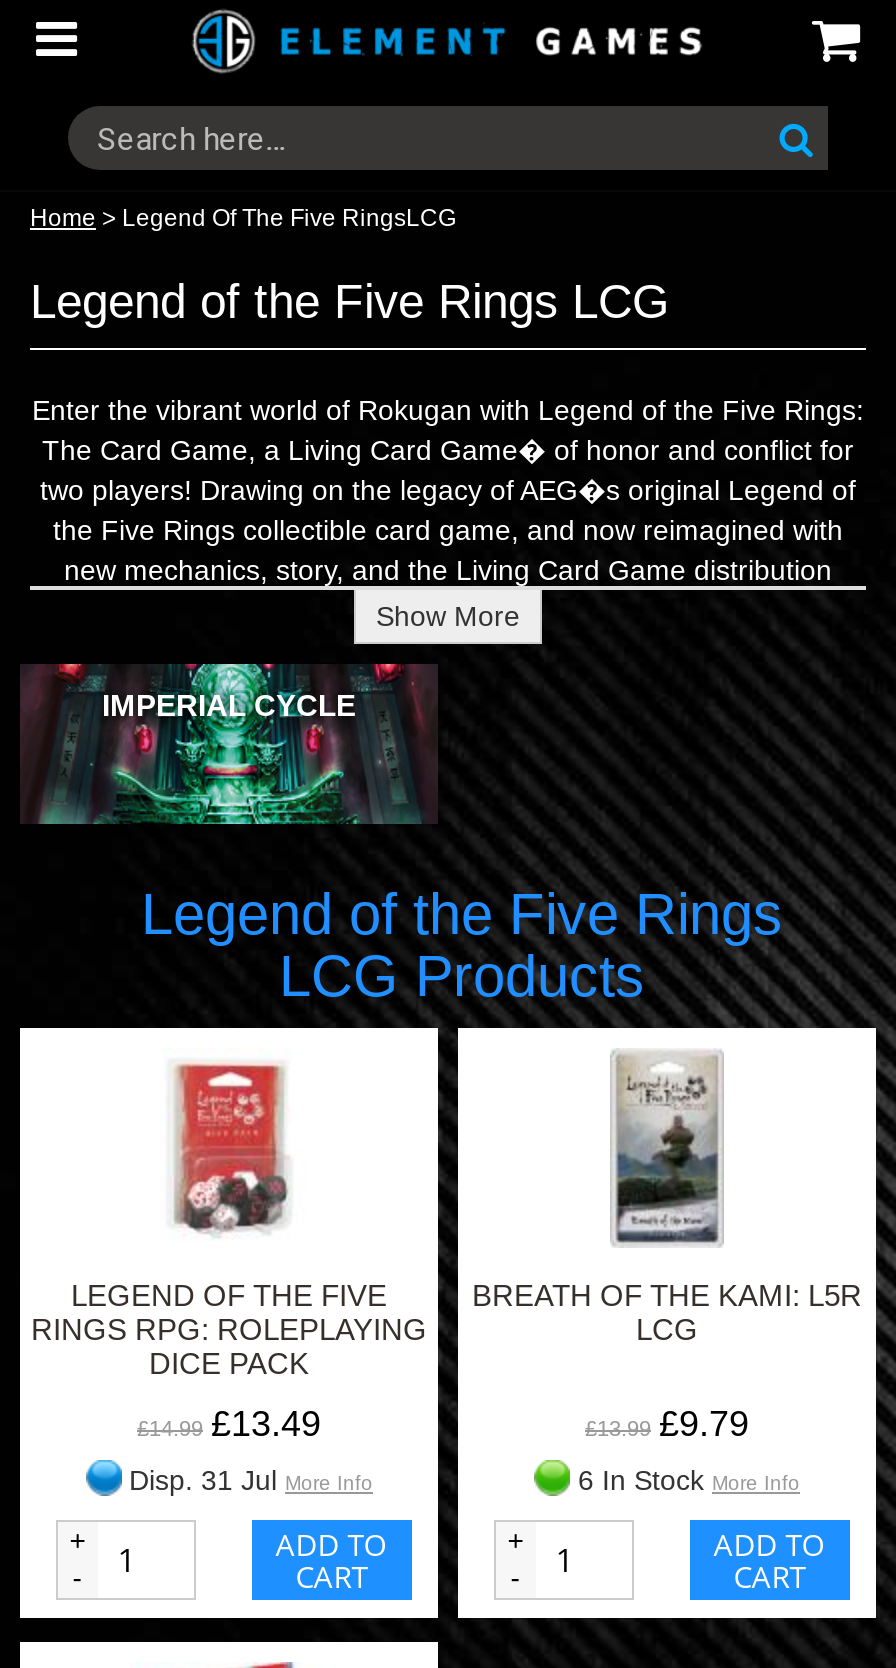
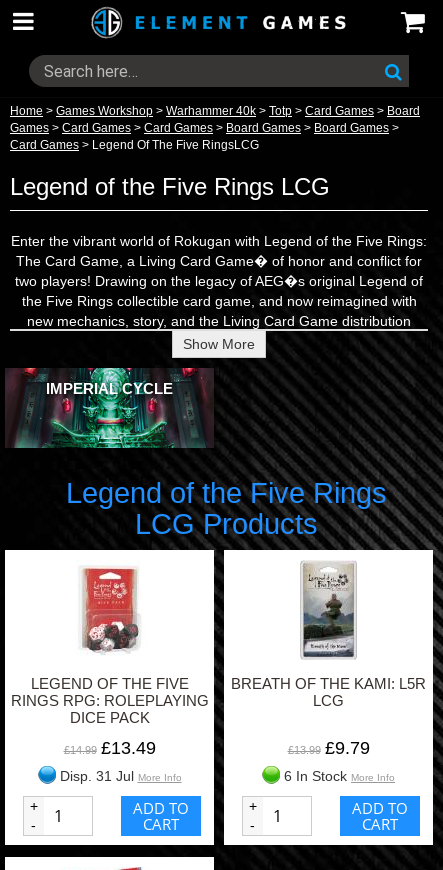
- Home > Legend Of The Five RingsLCG
+ Home > Games Workshop > Warhammer 40k > Totp > Card Games > Board
+ Games > Card Games > Card Games > Board Games > Board Games >
+ Card Games > Legend Of The Five RingsLCG
